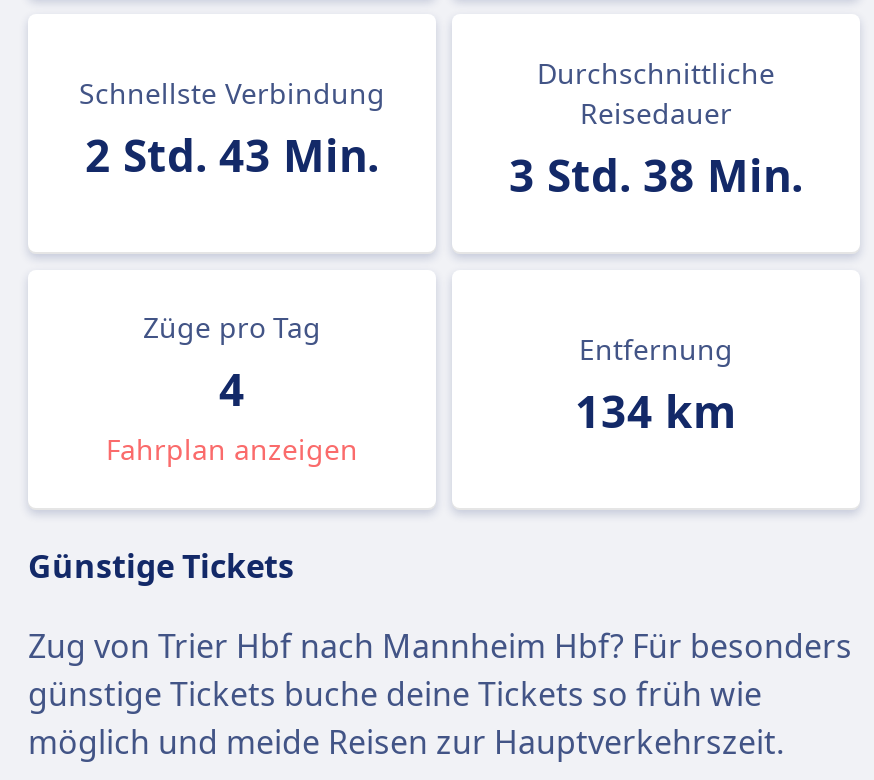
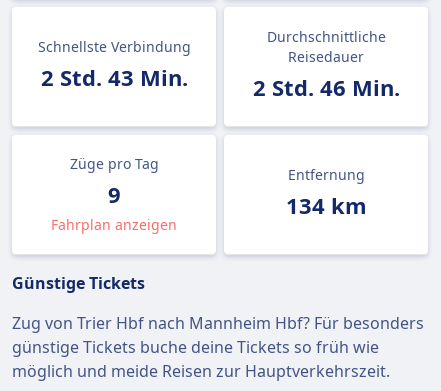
- 3 Std. 38 Min.
+ 2 Std. 46 Min.

- 4
+ 9
